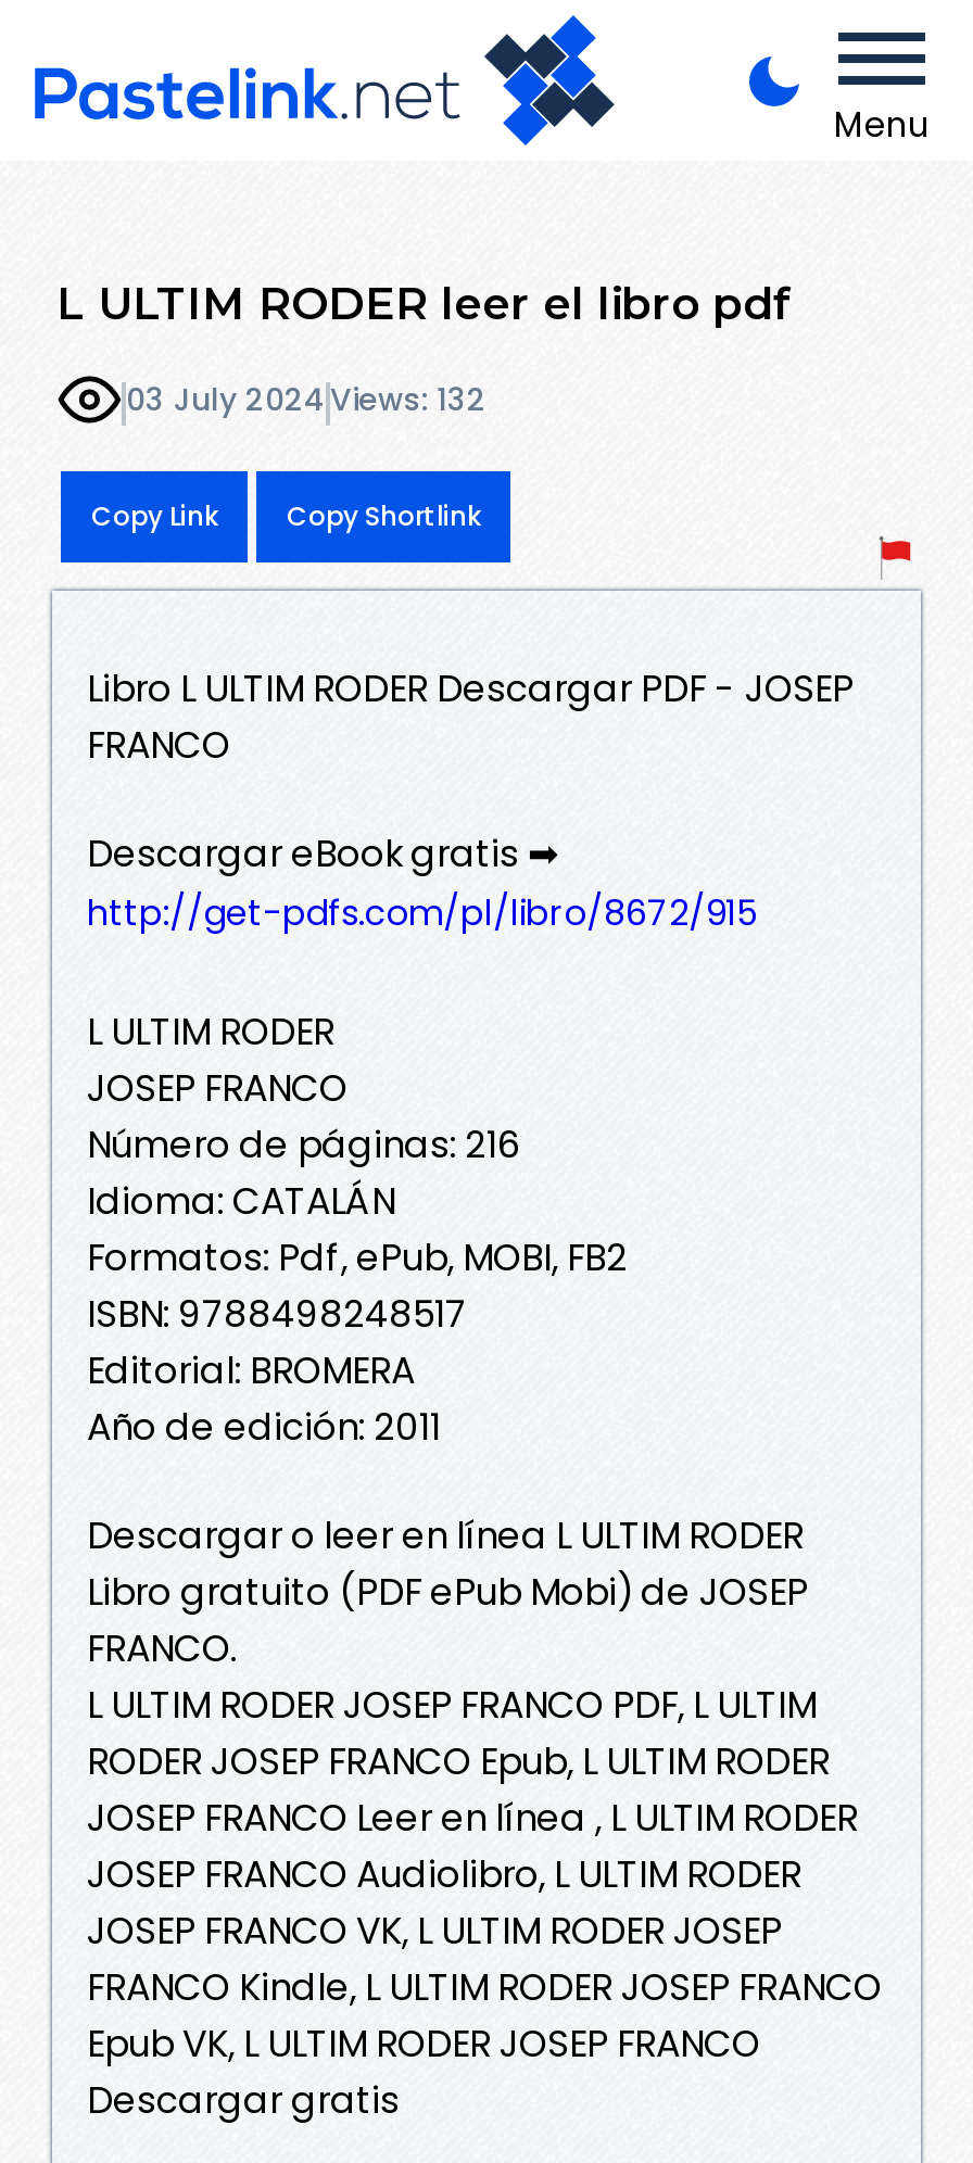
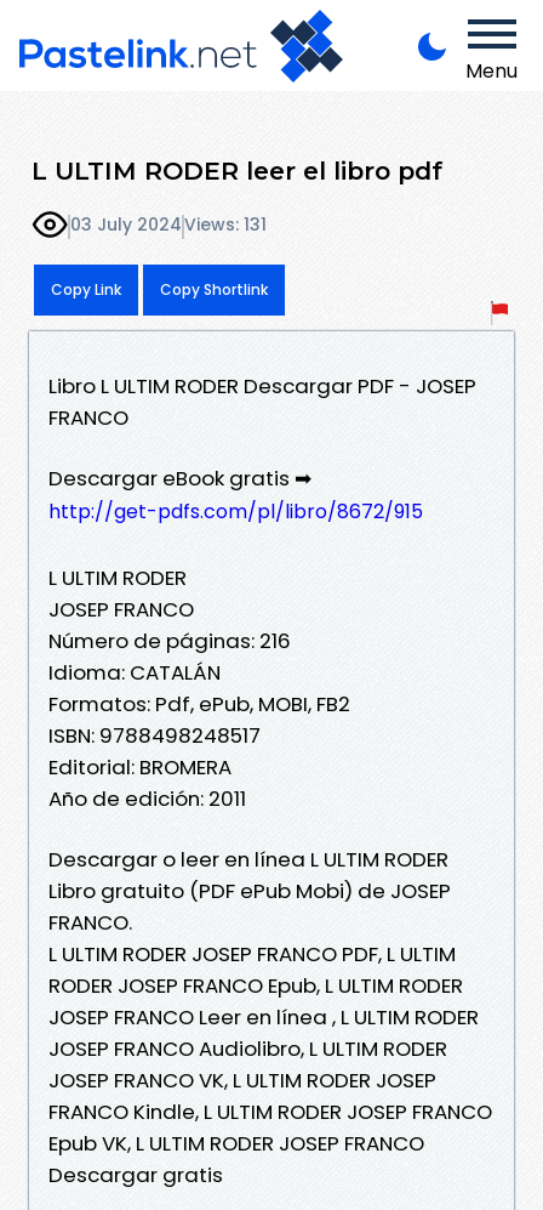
- 03 July 2024 Views: 132
+ 03 July 2024 Views: 131
